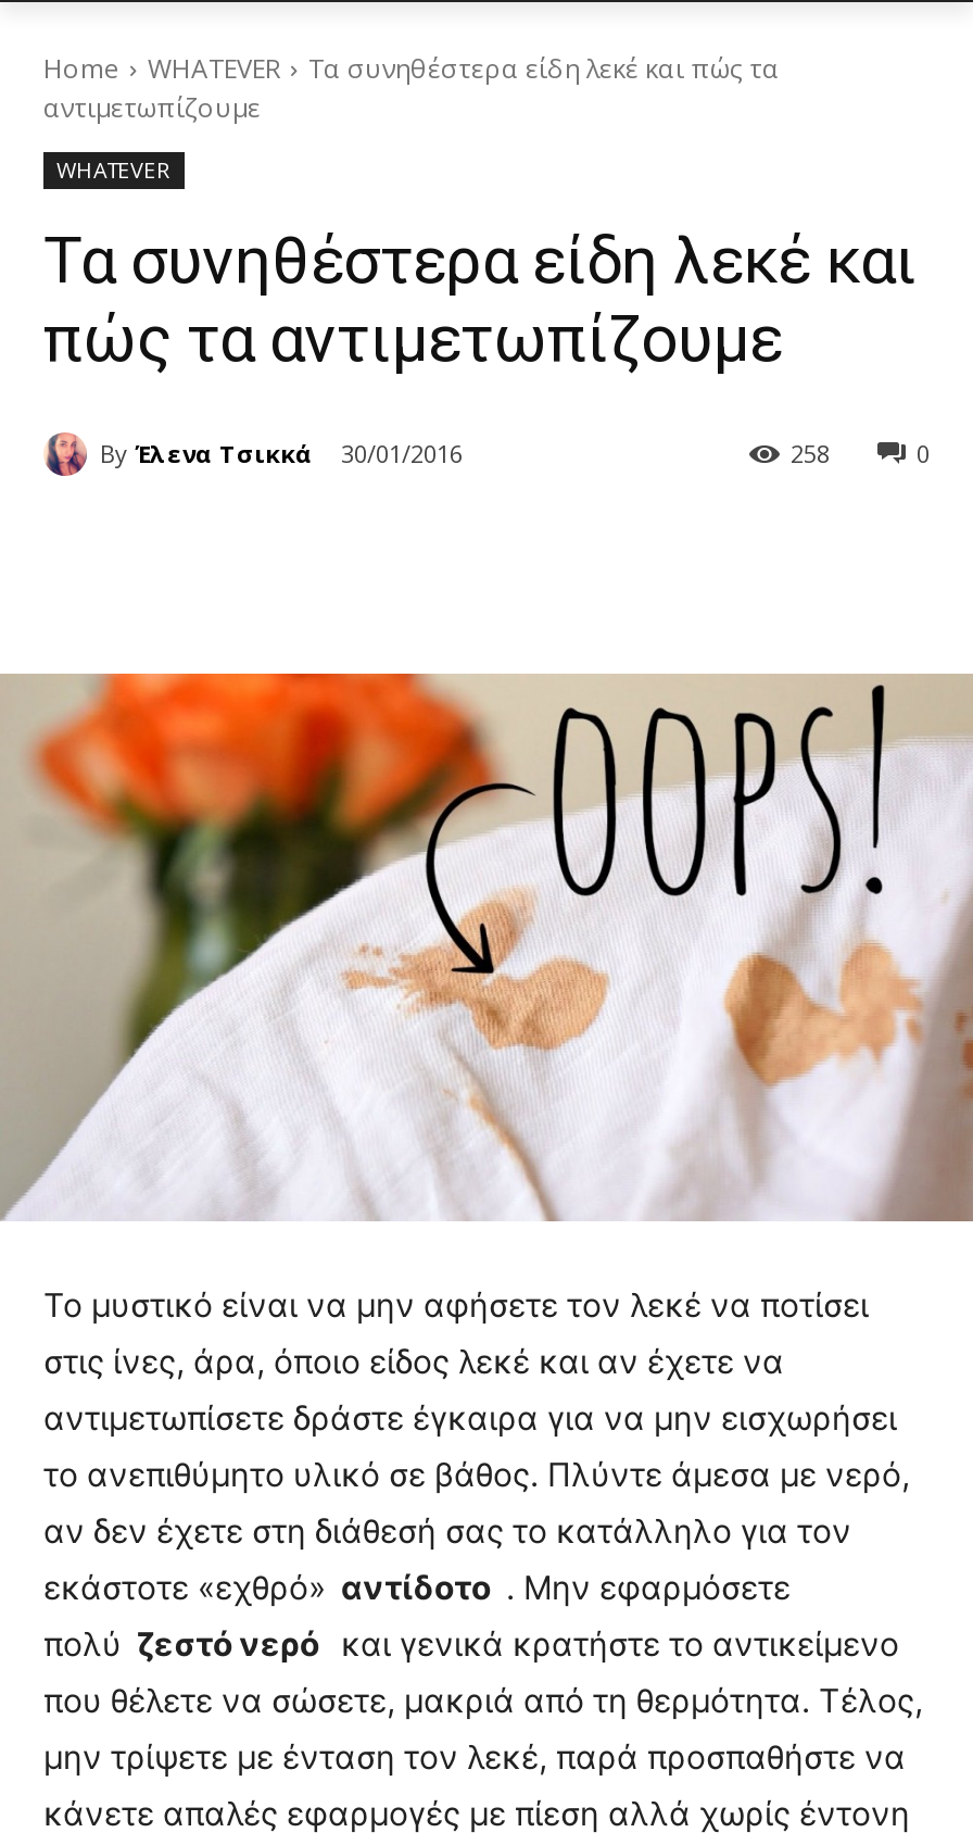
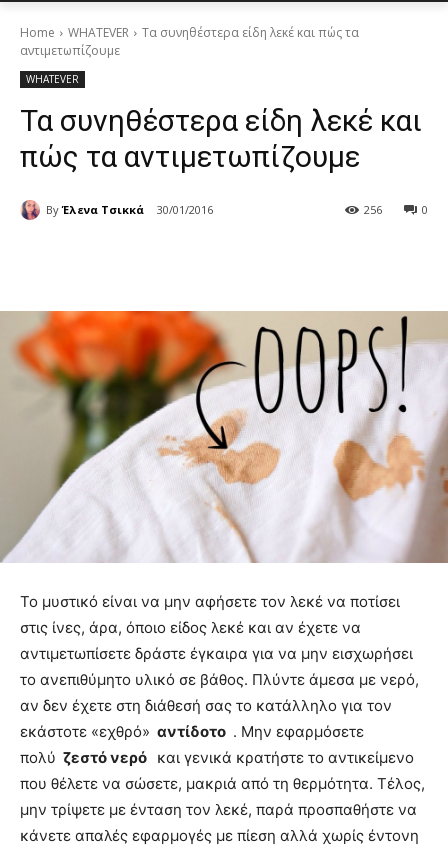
- 258
+ 256
